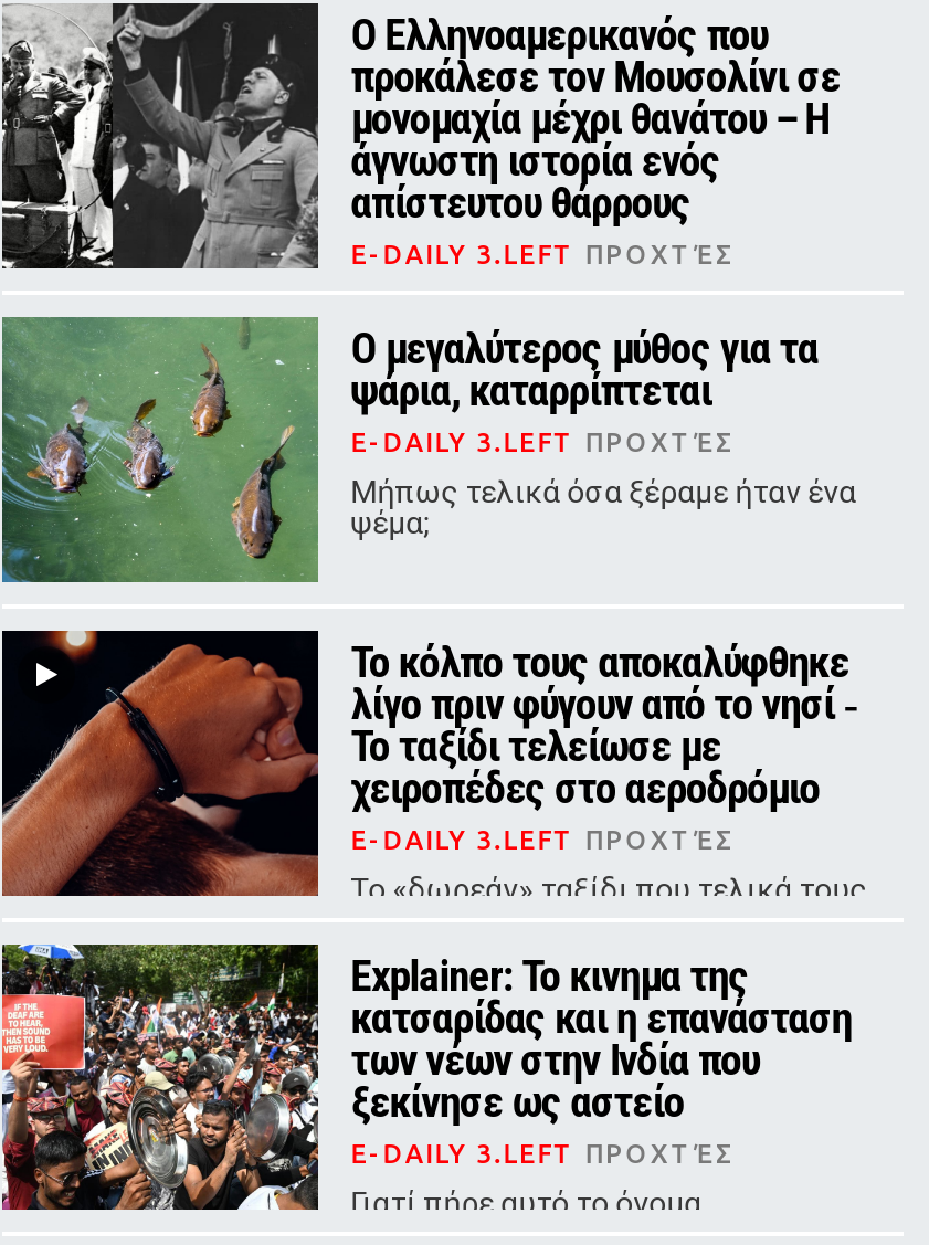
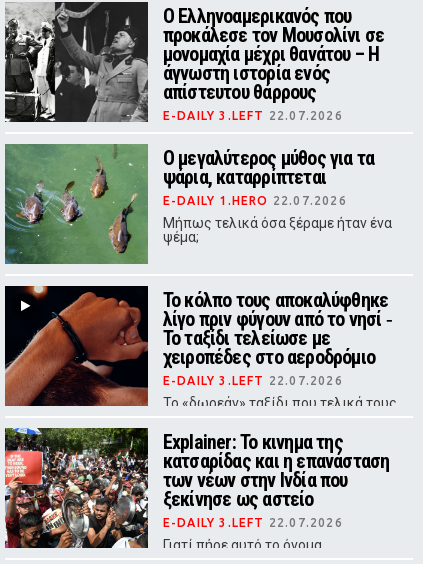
- E-DAILY 3.LEFT ΠΡΟΧΤΈΣ
+ E-DAILY 3.LEFT 22.07.2026

- E-DAILY 3.LEFT ΠΡΟΧΤΈΣ
+ E-DAILY 1.HERO 22.07.2026

- E-DAILY 3.LEFT ΠΡΟΧΤΈΣ
+ E-DAILY 3.LEFT 22.07.2026

- E-DAILY 3.LEFT ΠΡΟΧΤΈΣ
+ E-DAILY 3.LEFT 22.07.2026
